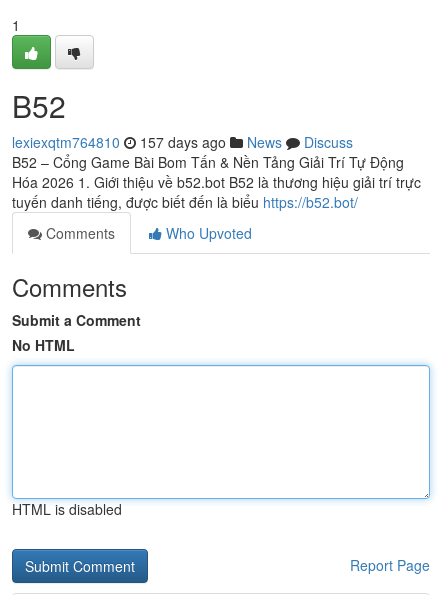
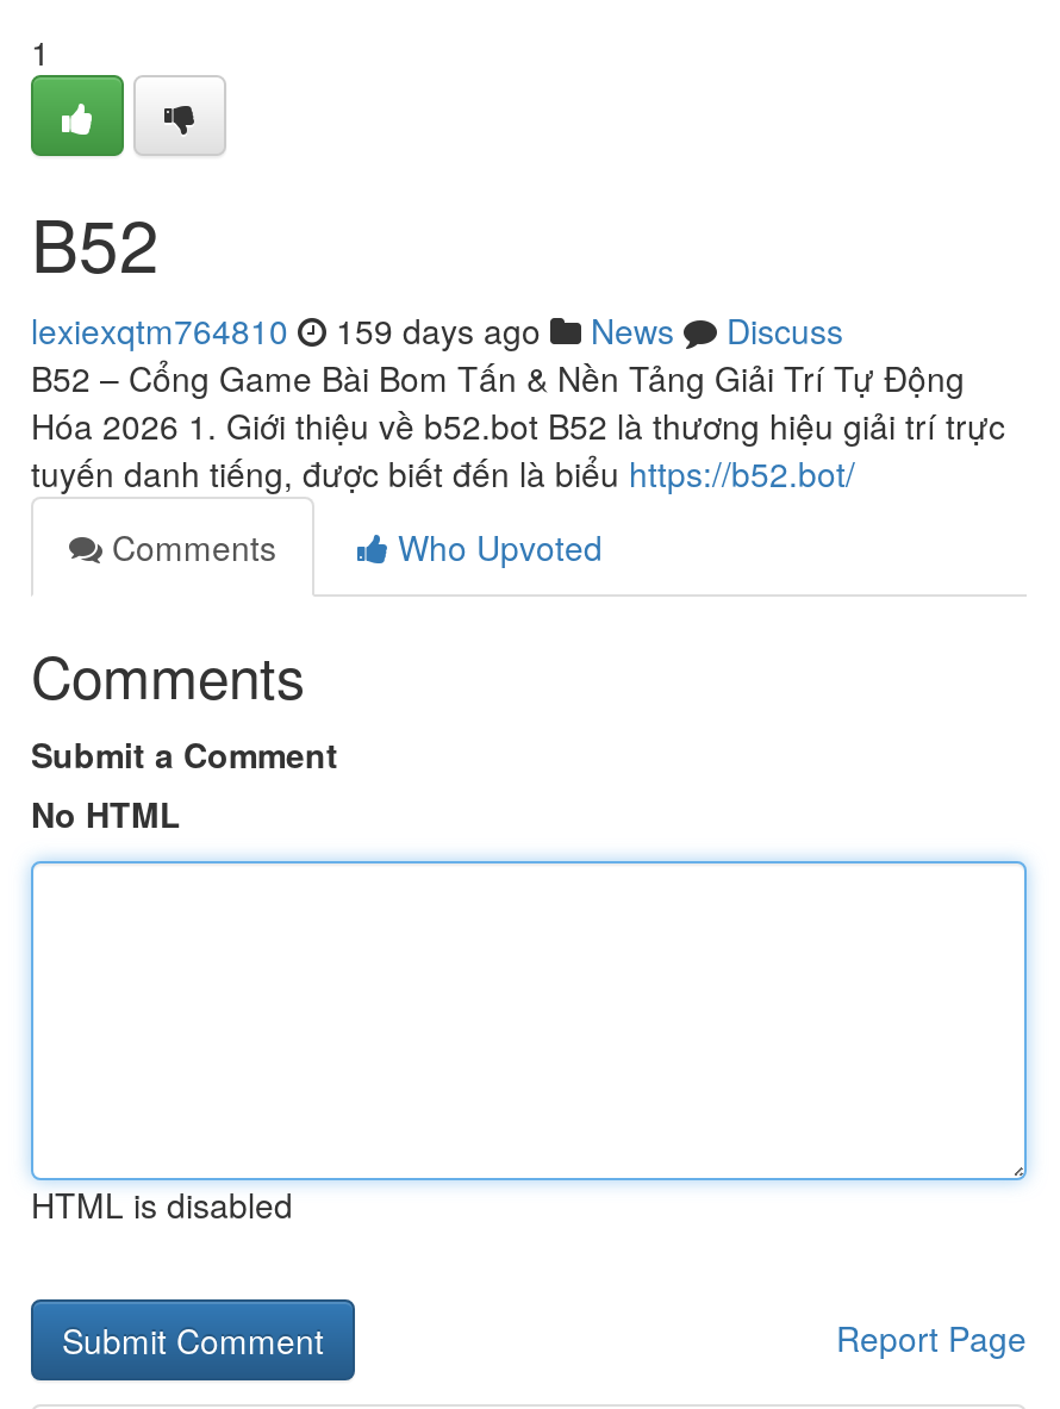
- lexiexqtm764810 157 days ago News Discuss
+ lexiexqtm764810 159 days ago News Discuss
